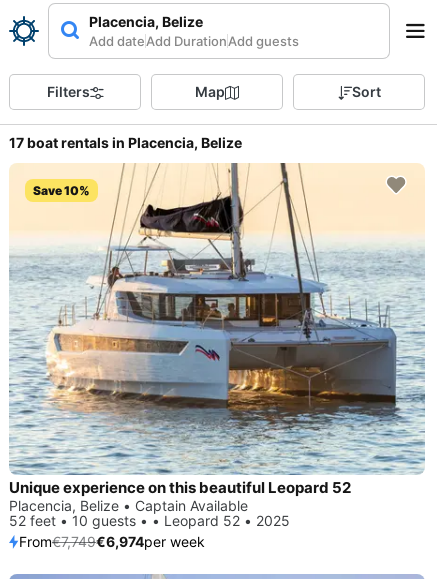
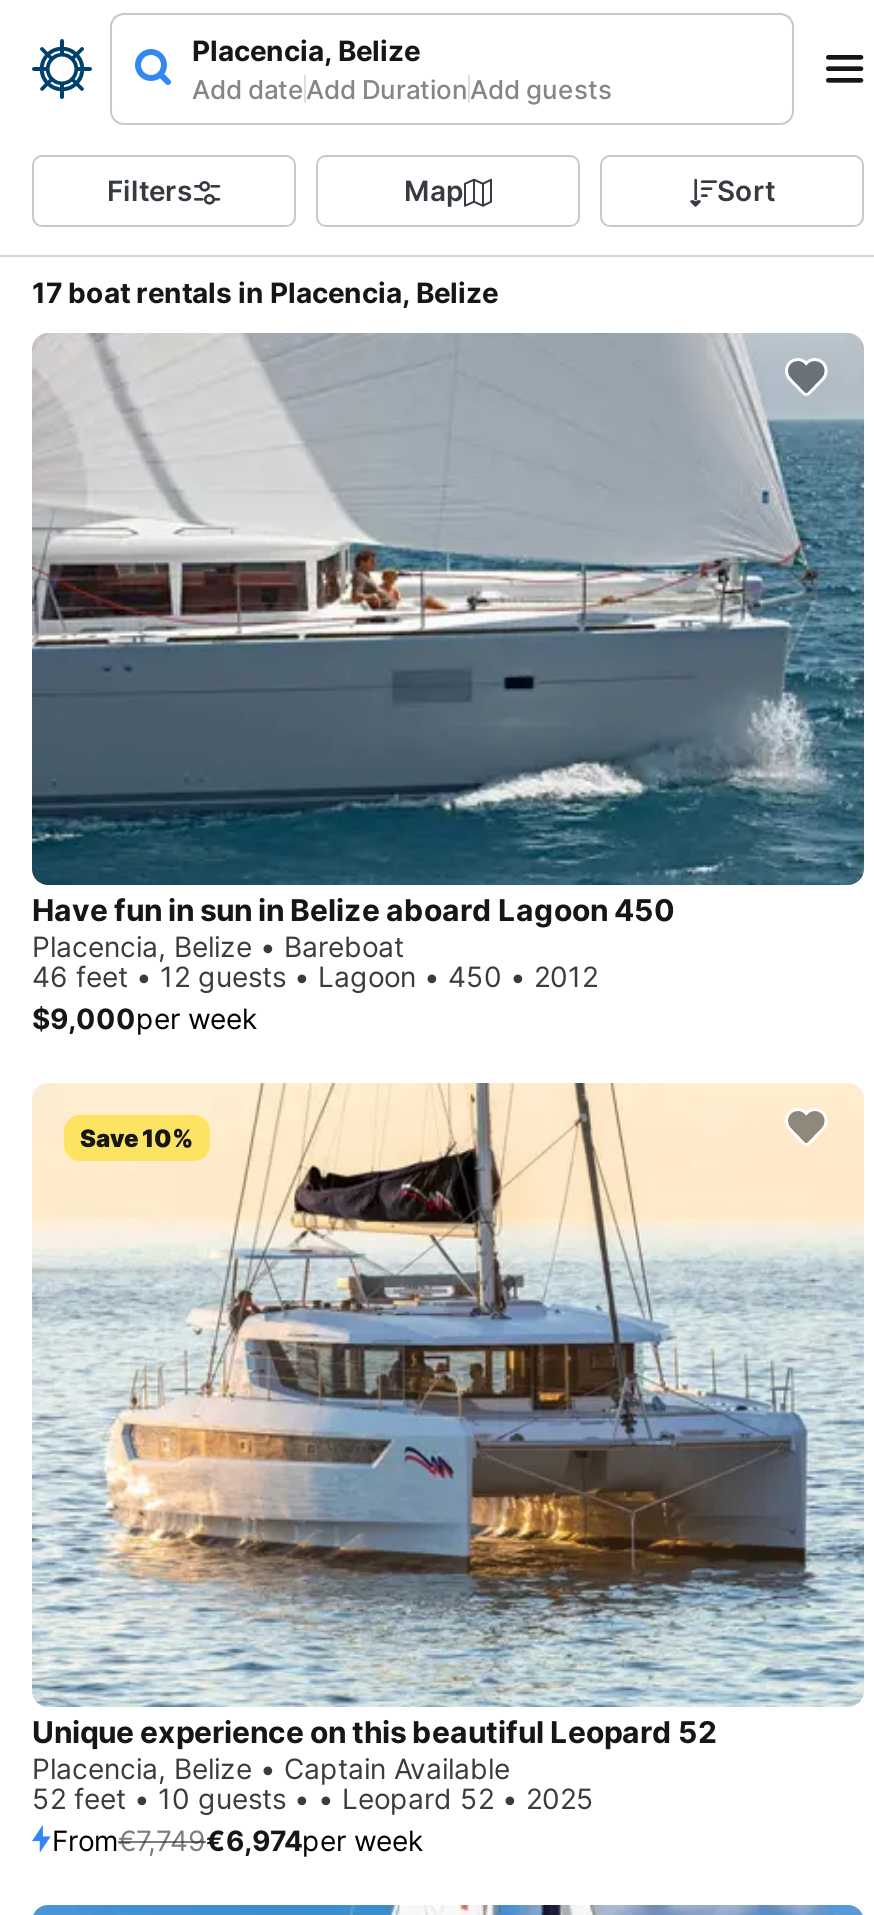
+ [image]
+ Have fun in sun in Belize aboard Lagoon 450
+ Placencia, Belize • Bareboat
+ 46 feet • 12 guests • Lagoon • 450 • 2012
+ $9,000per week
